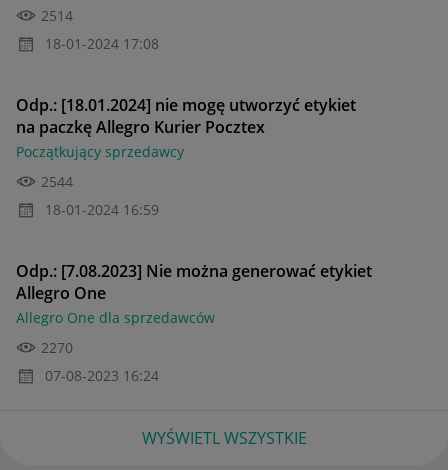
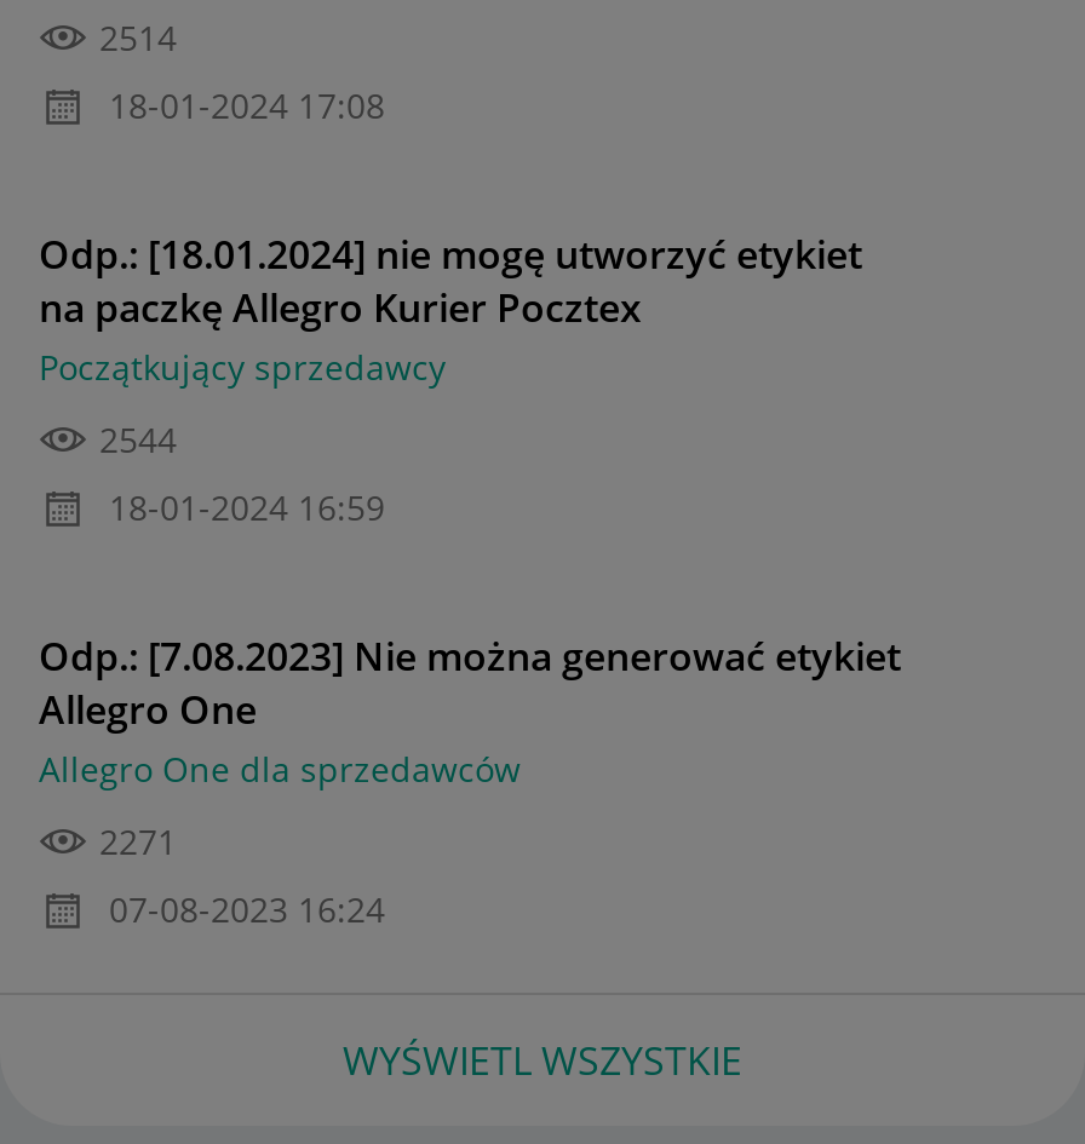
- 2270
+ 2271
